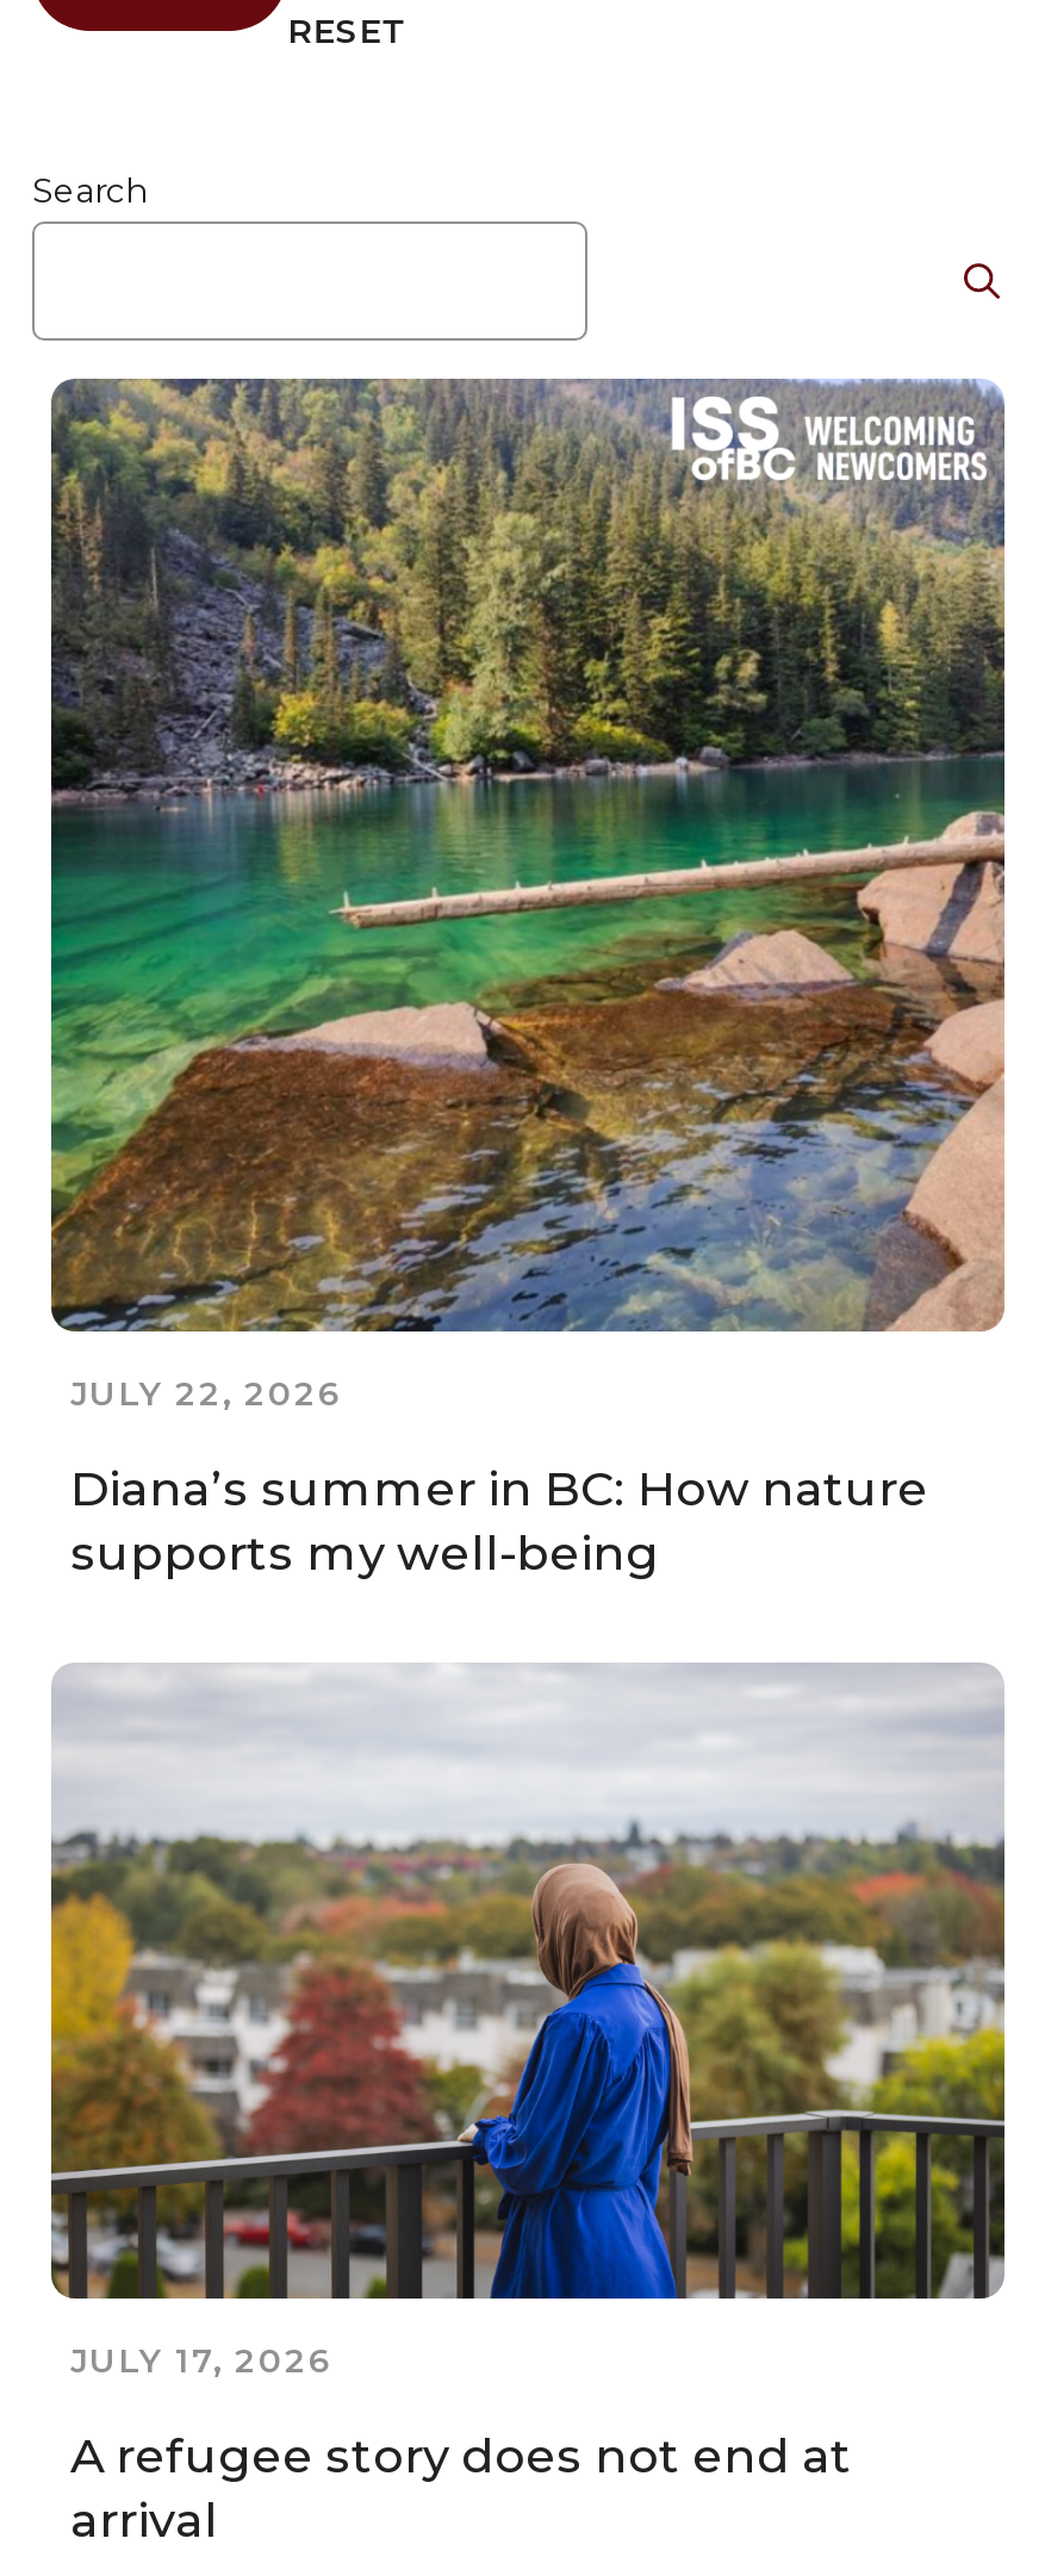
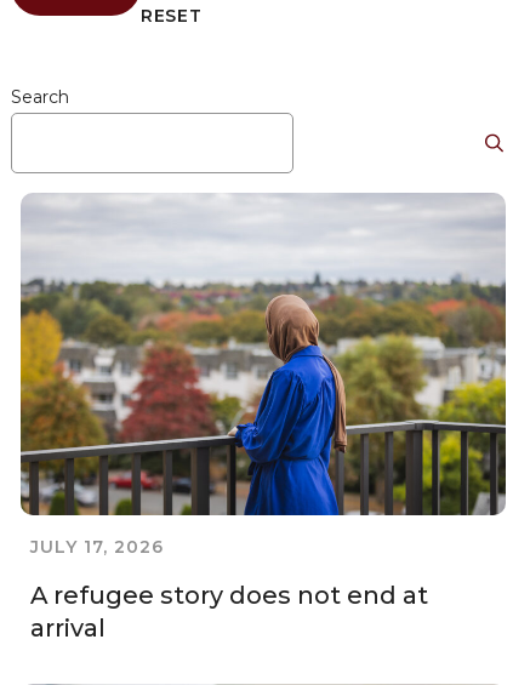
- [image]
- JULY 22, 2026
- Diana’s summer in BC: How nature
- supports my well-being
